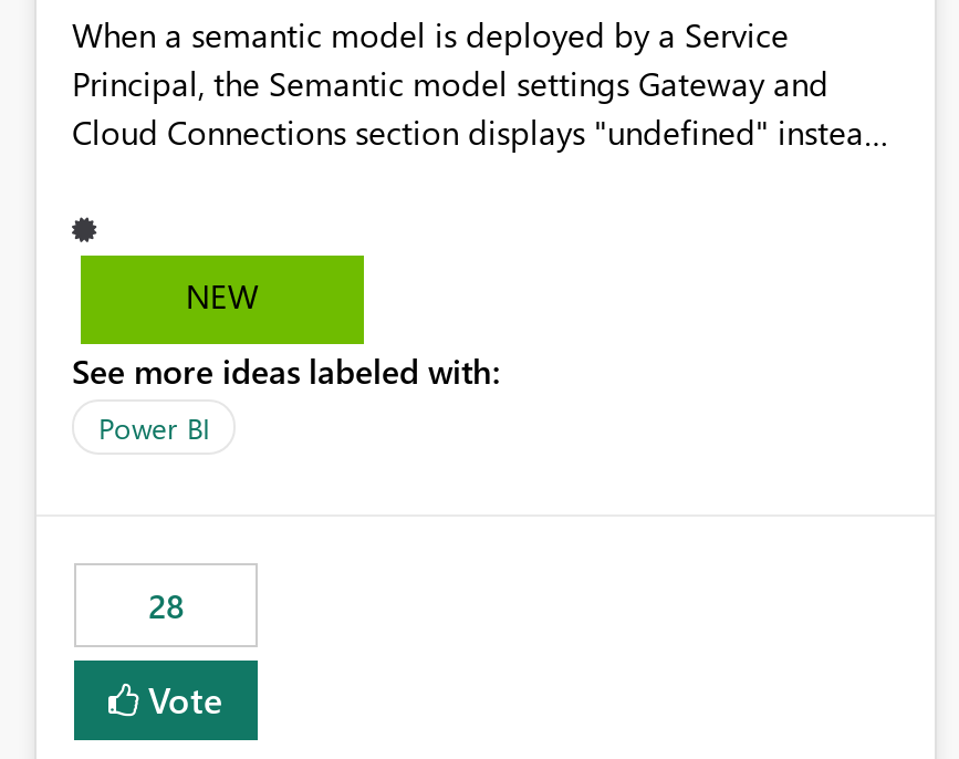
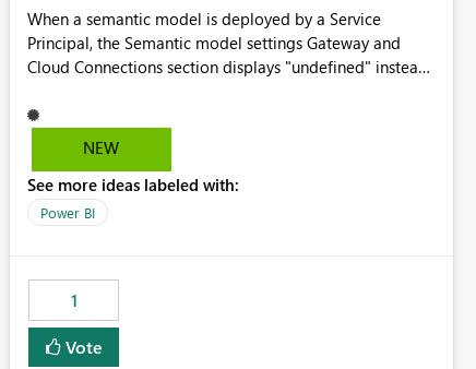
- 28
+ 1
